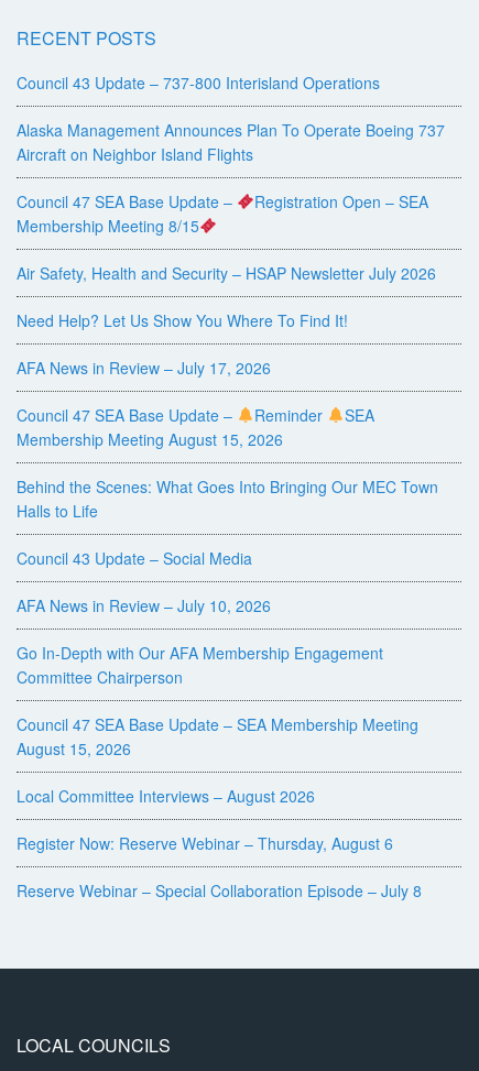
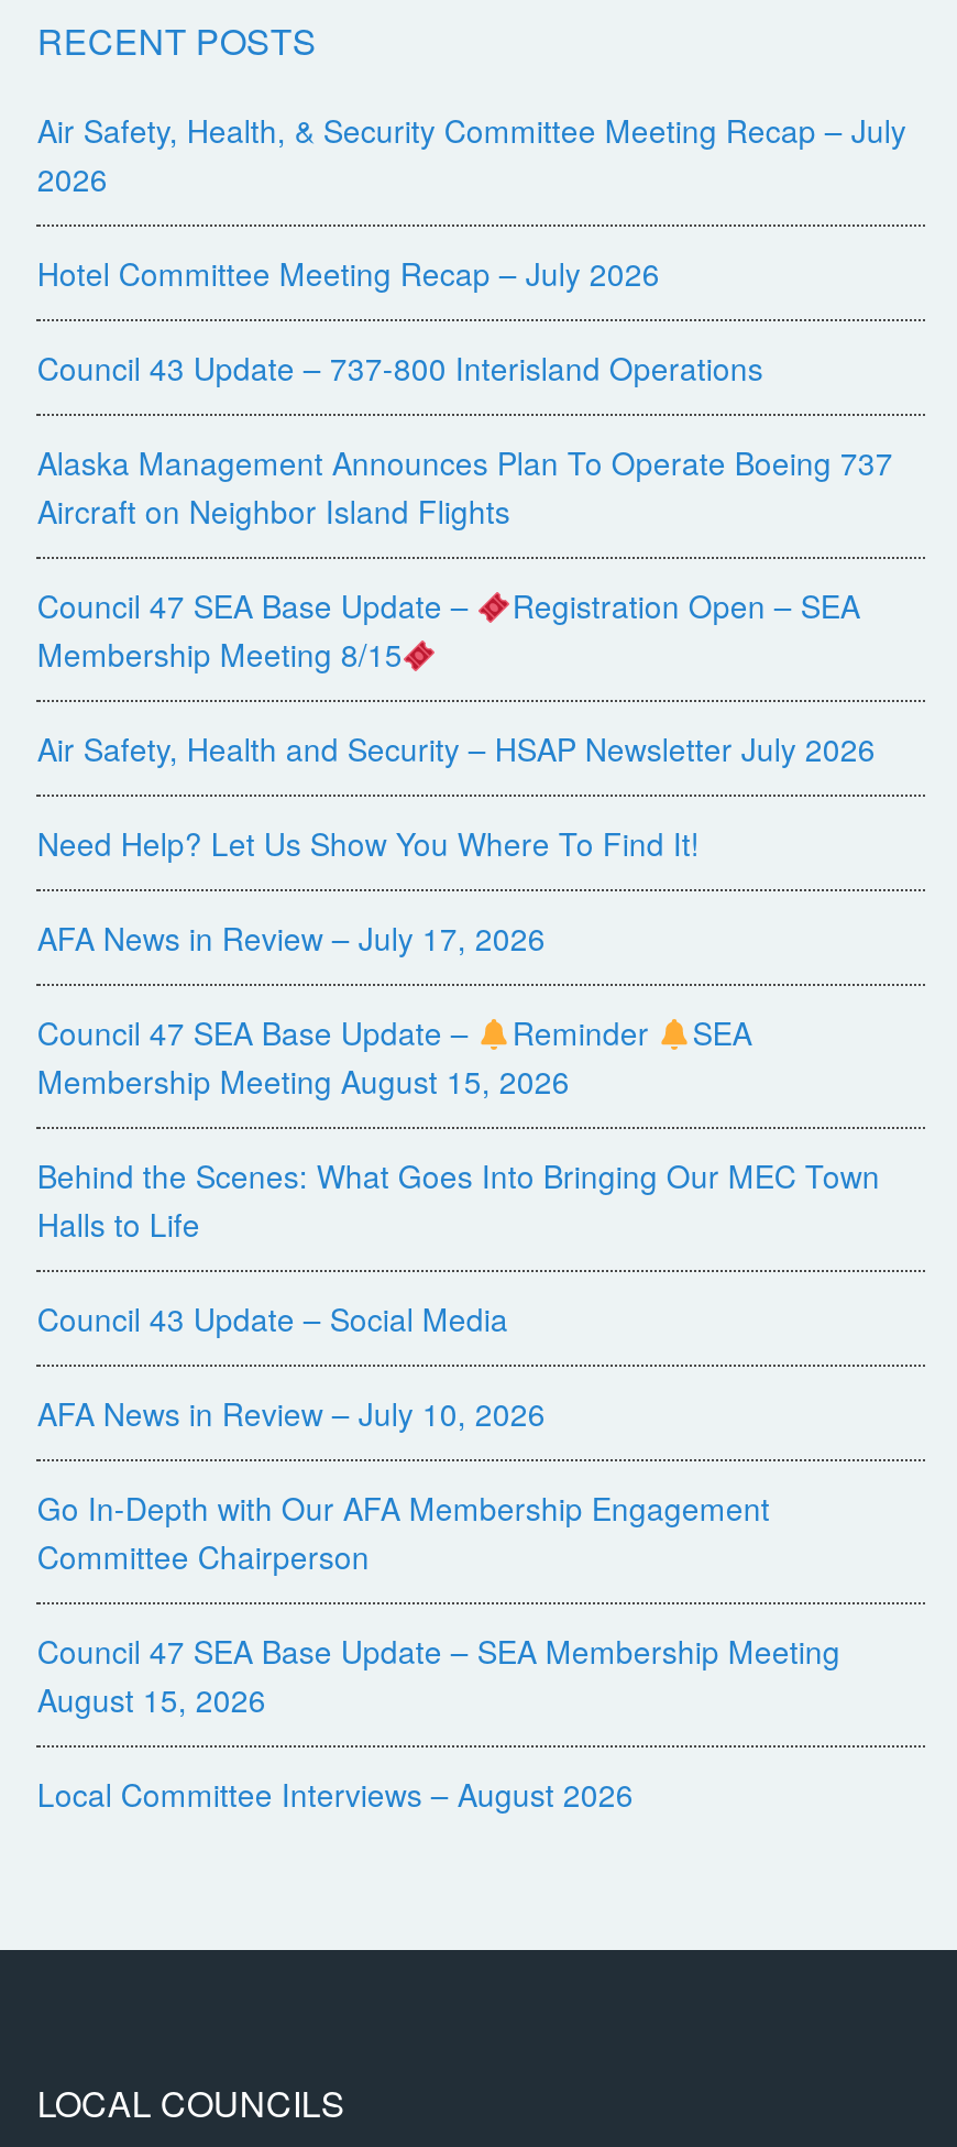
+ Air Safety, Health, & Security Committee Meeting Recap – July
+ 2026
+ Hotel Committee Meeting Recap – July 2026

moved down: Council 43 Update – 737-800 Interisland Operations | Alaska Management Announces Plan To Operate Boeing 737 | Aircraft on Neighbor Island Flights | ... | August 15, 2026 | Local Committee Interviews – August 2026

- Register Now: Reserve Webinar – Thursday, August 6
- Reserve Webinar – Special Collaboration Episode – July 8
